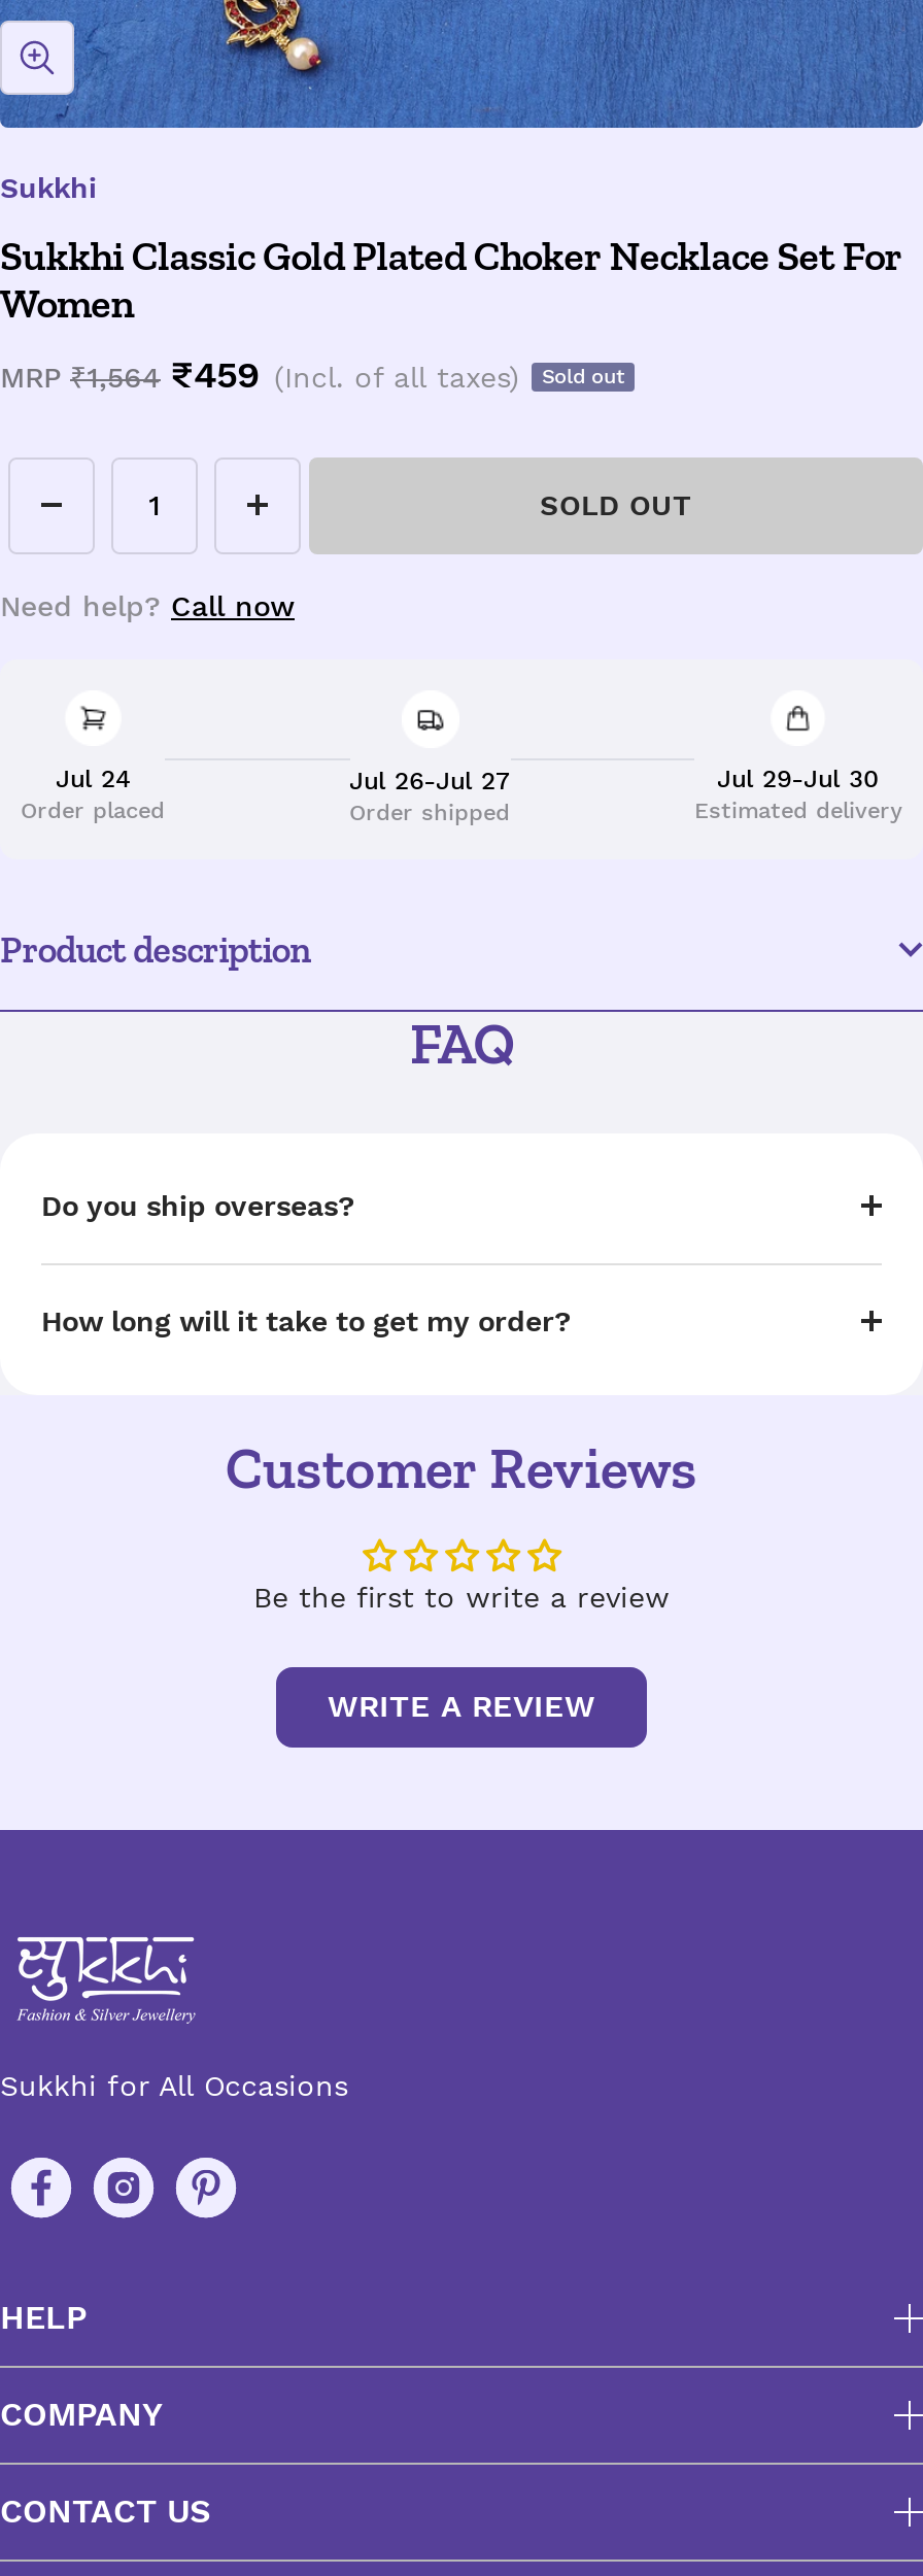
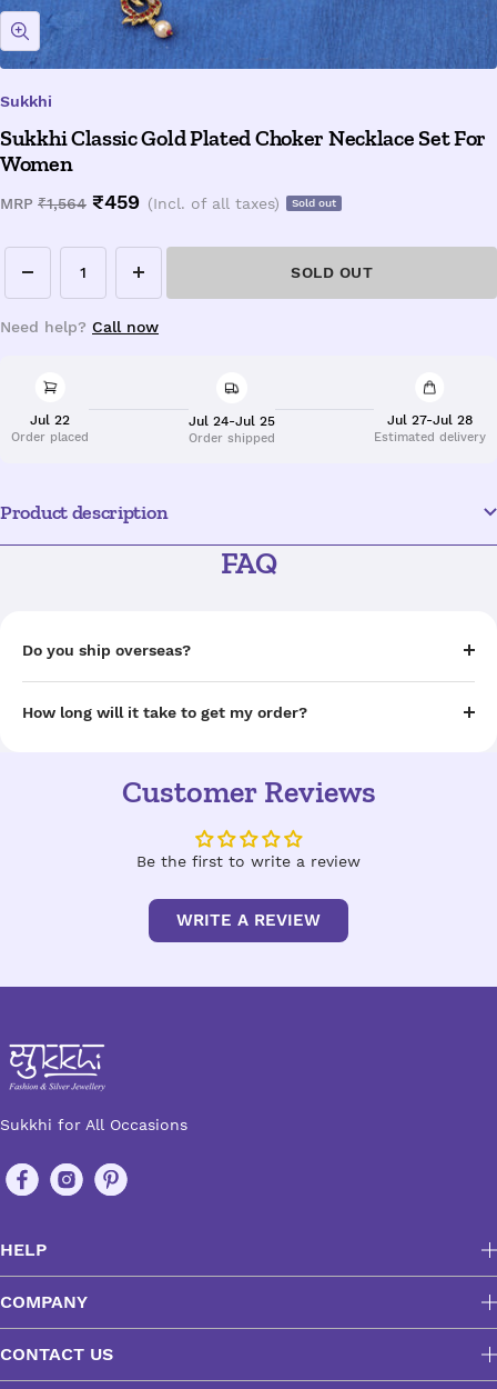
- Jul 24
+ Jul 22

- Jul 26-Jul 27
+ Jul 24-Jul 25

- Jul 29-Jul 30
+ Jul 27-Jul 28
